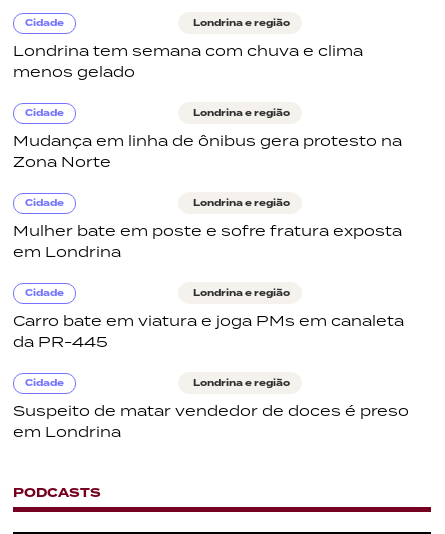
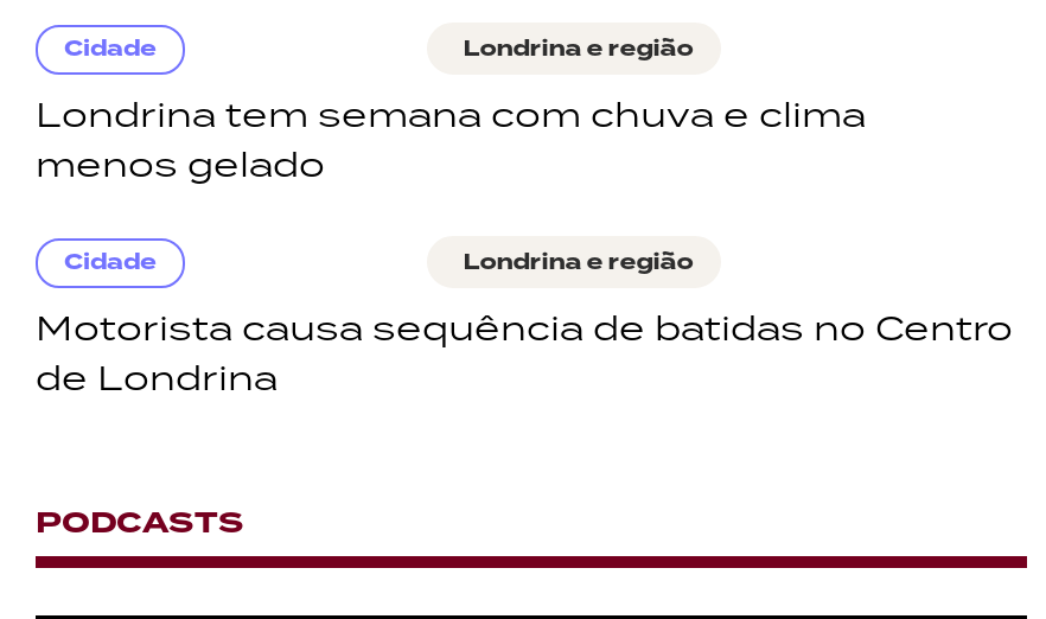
- Mudança em linha de ônibus gera protesto na
- Zona Norte
- Cidade
- Londrina e região
- Mulher bate em poste e sofre fratura exposta
- em Londrina
- Cidade
- Londrina e região
- Carro bate em viatura e joga PMs em canaleta
- da PR-445
- Cidade
- Londrina e região
- Suspeito de matar vendedor de doces é preso
- em Londrina
+ Motorista causa sequência de batidas no Centro
+ de Londrina
